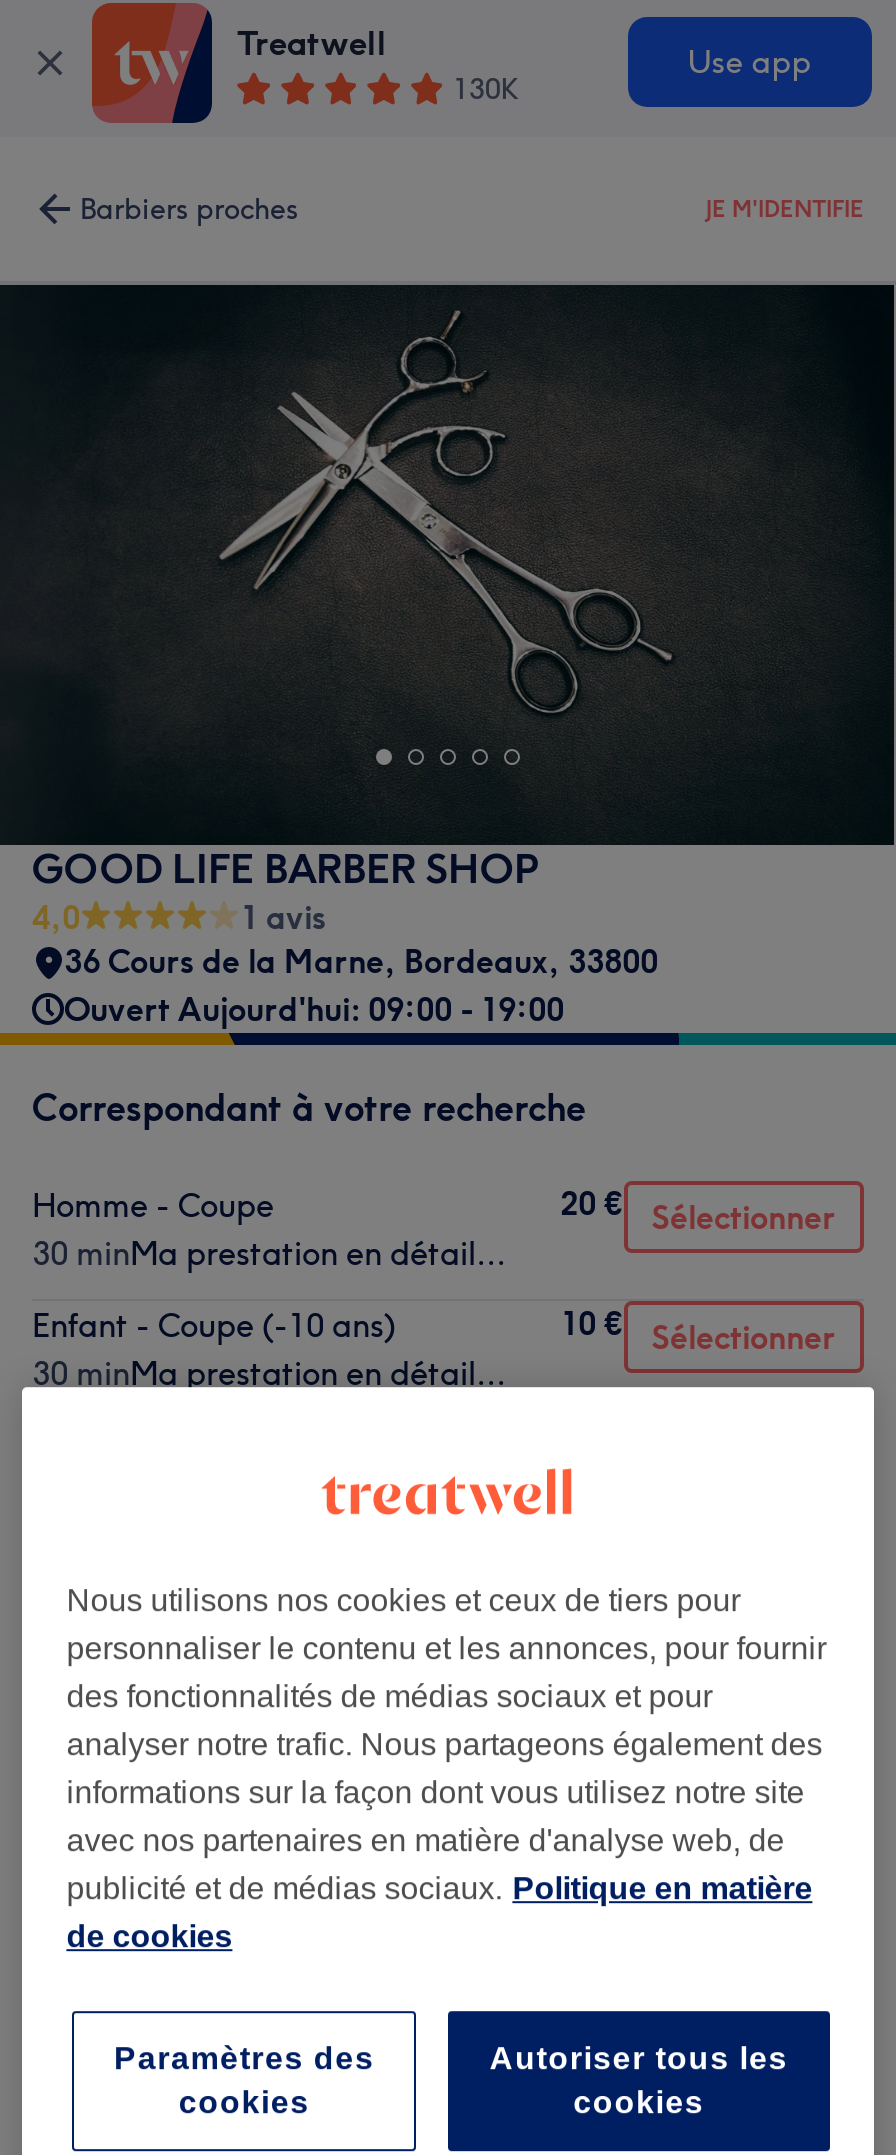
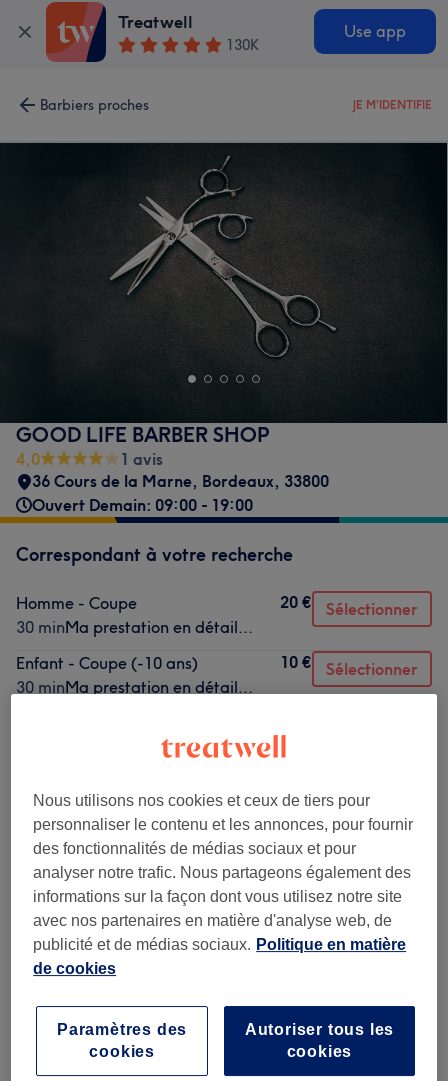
- Ouvert Aujourd'hui: 09:00 - 19:00
+ Ouvert Demain: 09:00 - 19:00
